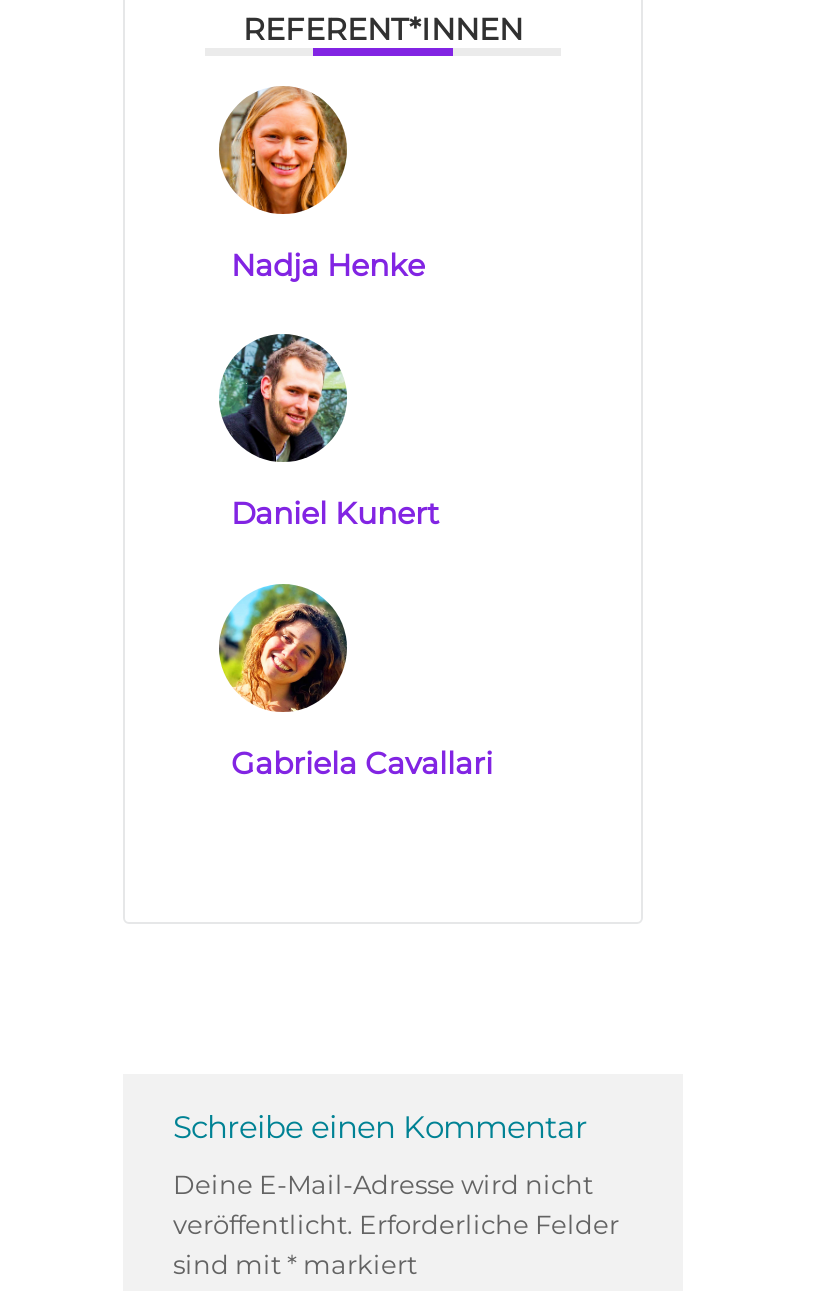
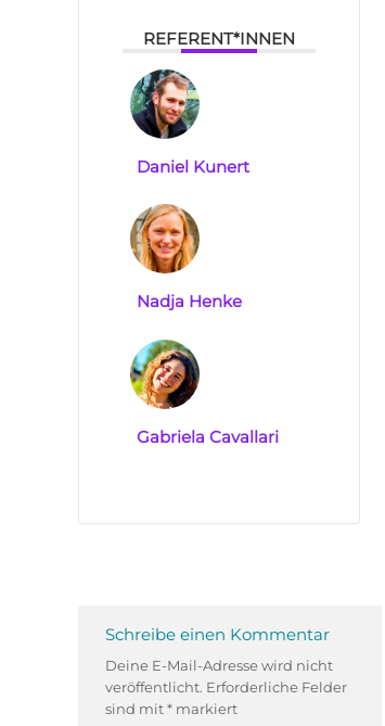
moved down: [image] | Nadja Henke

moved up: [image] | Daniel Kunert
